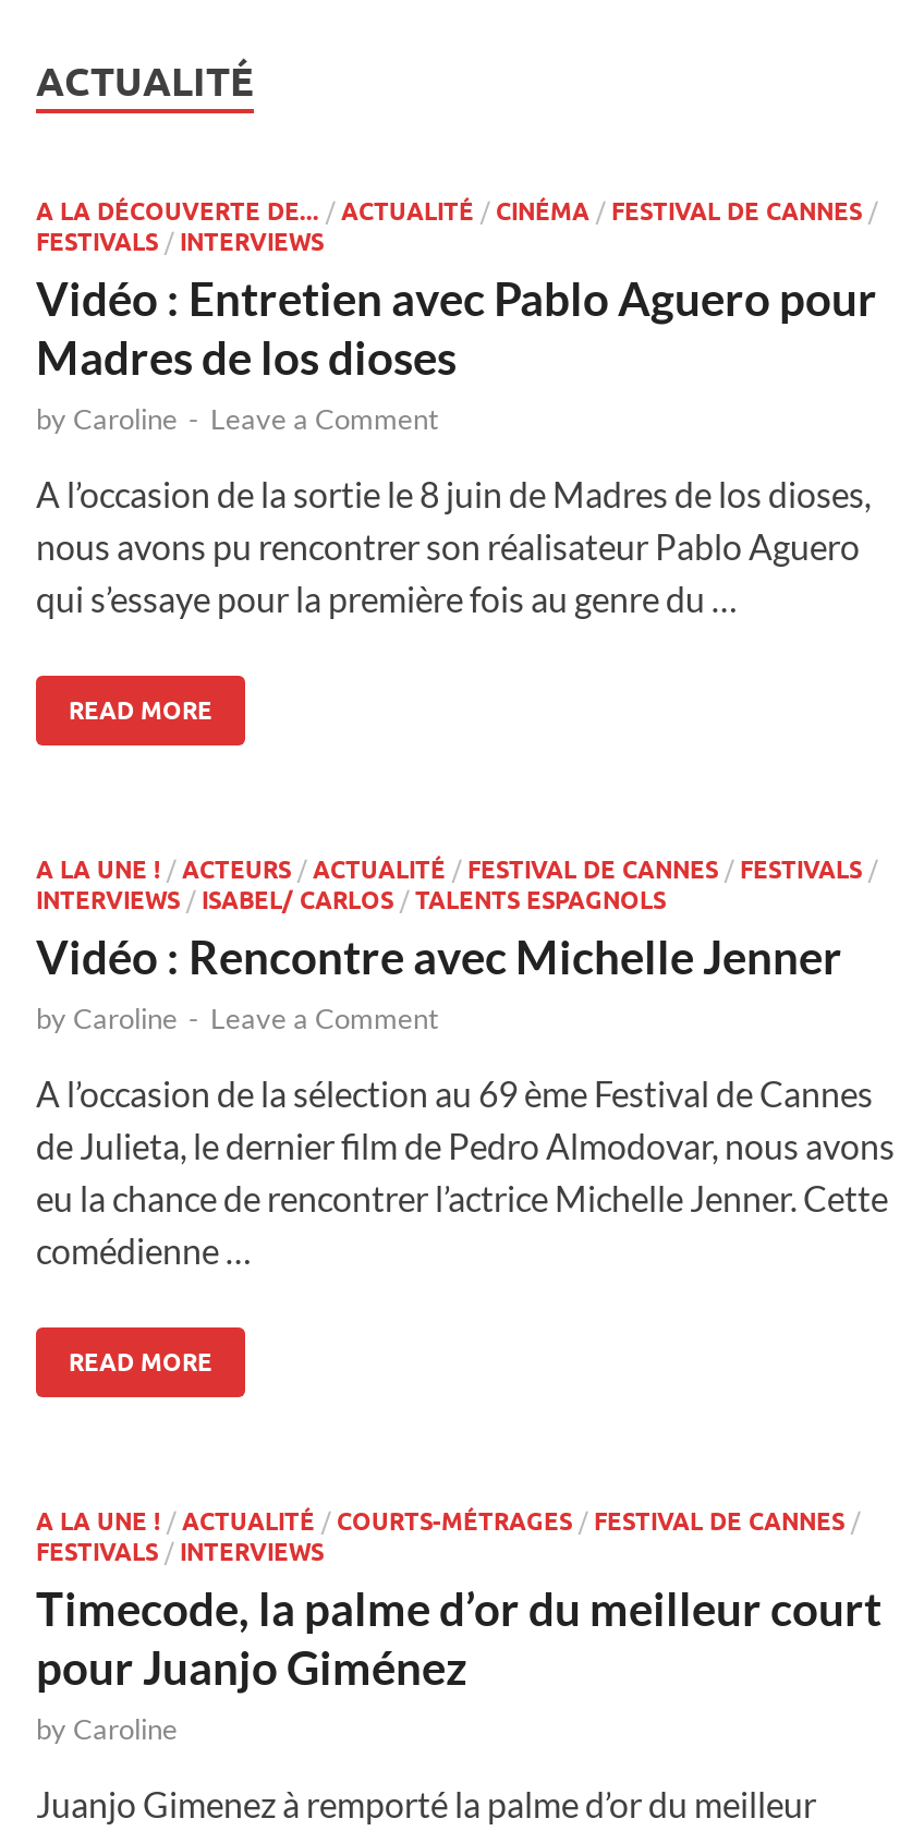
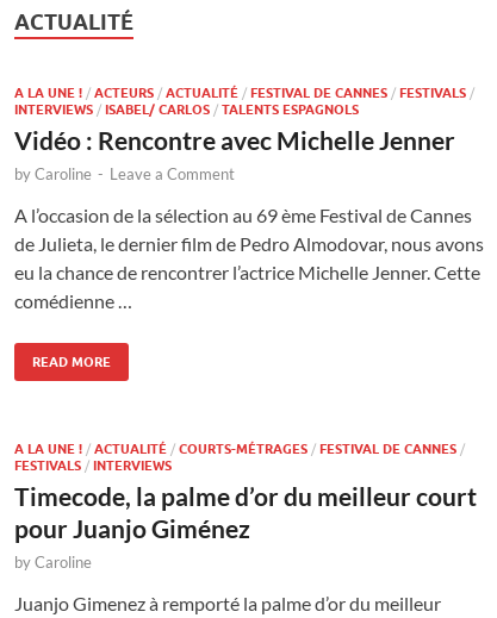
- A LA DÉCOUVERTE DE... / ACTUALITÉ / CINÉMA / FESTIVAL DE CANNES /
- FESTIVALS / INTERVIEWS
- Vidéo : Entretien avec Pablo Aguero pour
- Madres de los dioses
- by Caroline - Leave a Comment
- A l’occasion de la sortie le 8 juin de Madres de los dioses,
- nous avons pu rencontrer son réalisateur Pablo Aguero
- qui s’essaye pour la première fois au genre du …
- READ MORE
